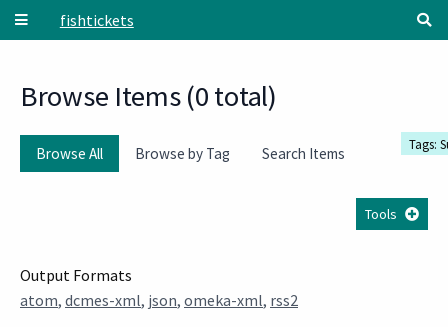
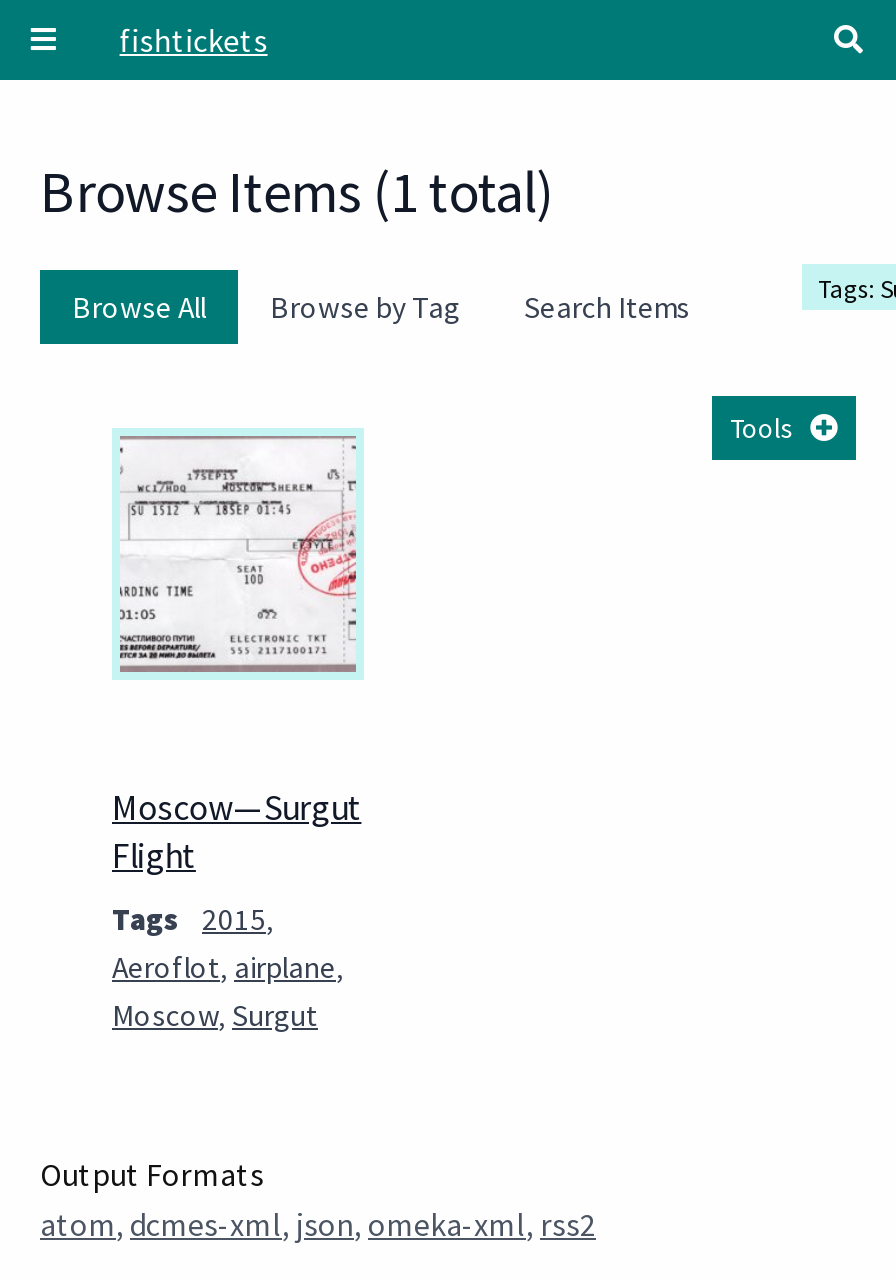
- Browse Items (0 total)
+ Browse Items (1 total)

+ Moscow—Surgut
+ Flight
+ Tags 2015,
+ Aeroflot, airplane,
+ Moscow, Surgut

+ [image]
